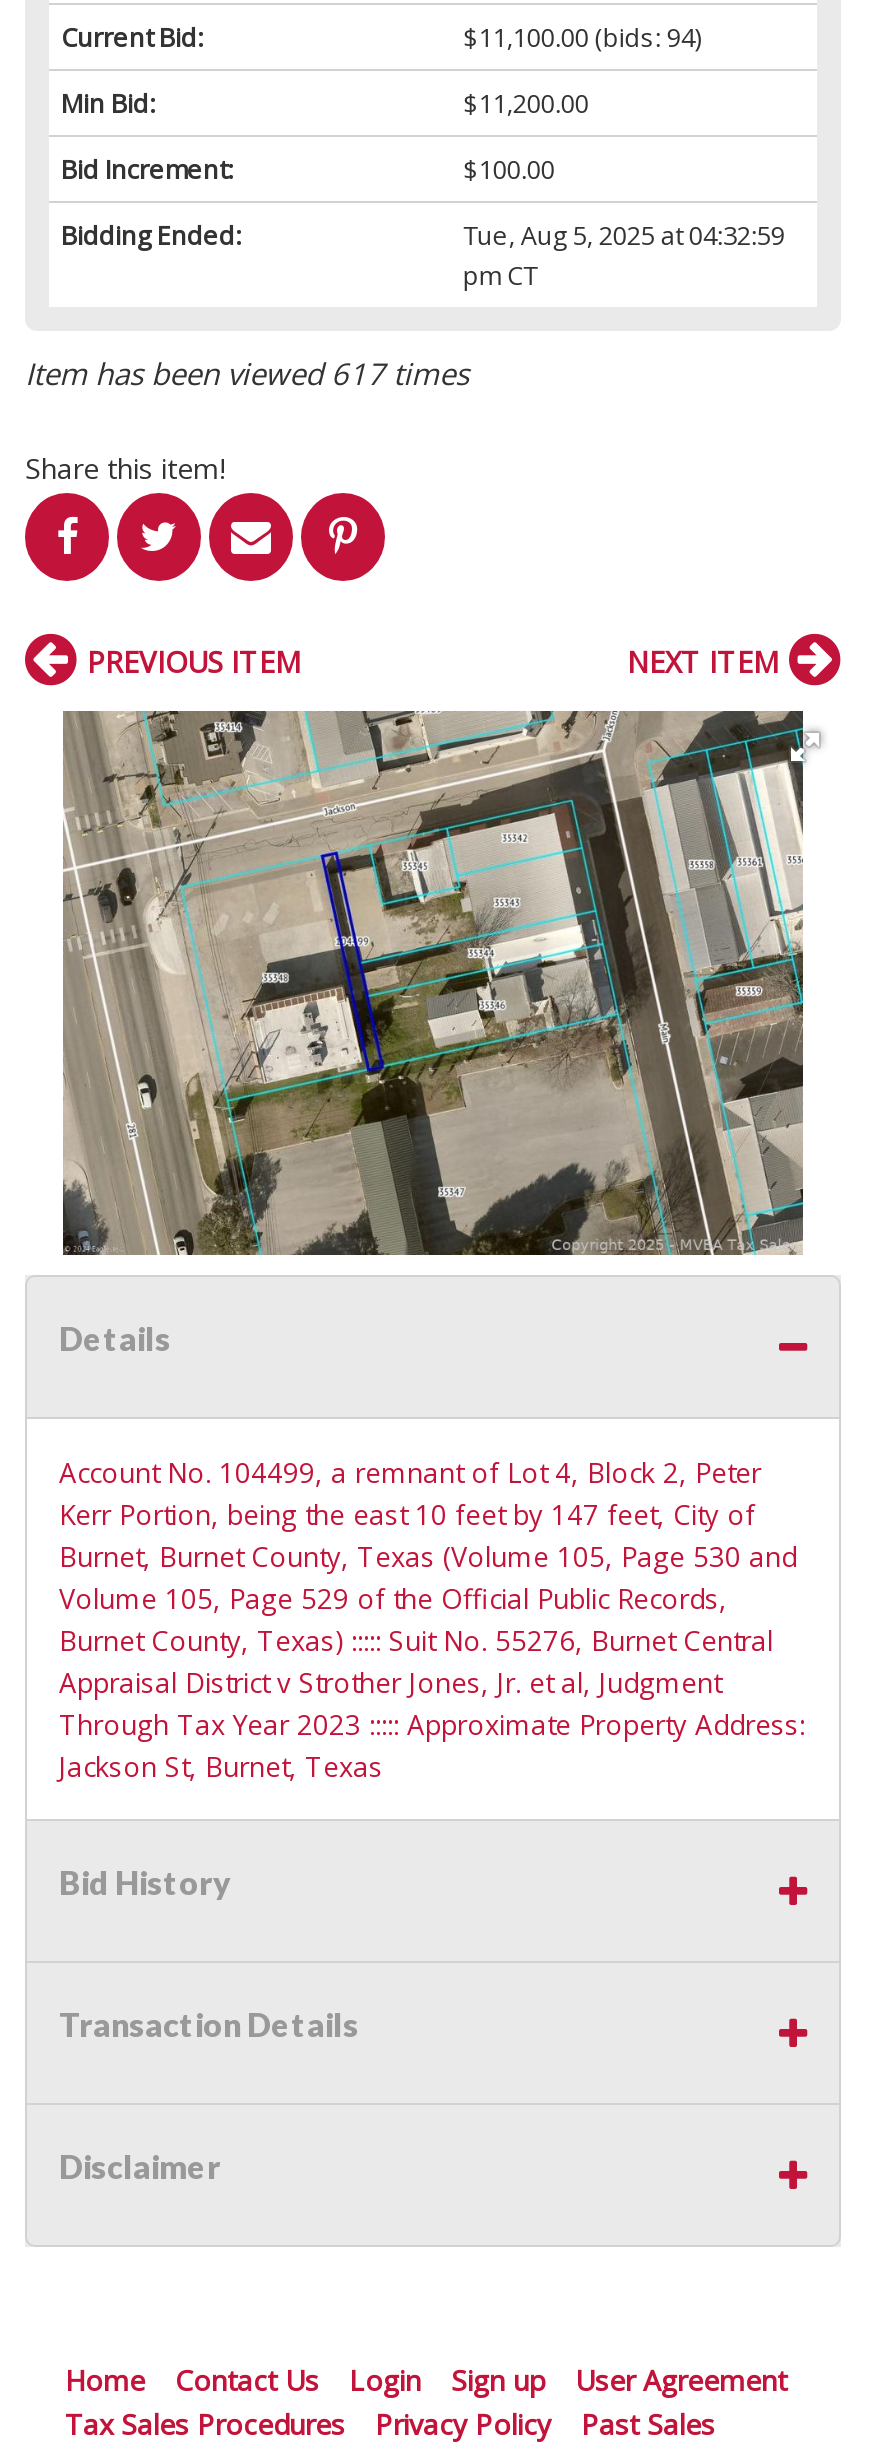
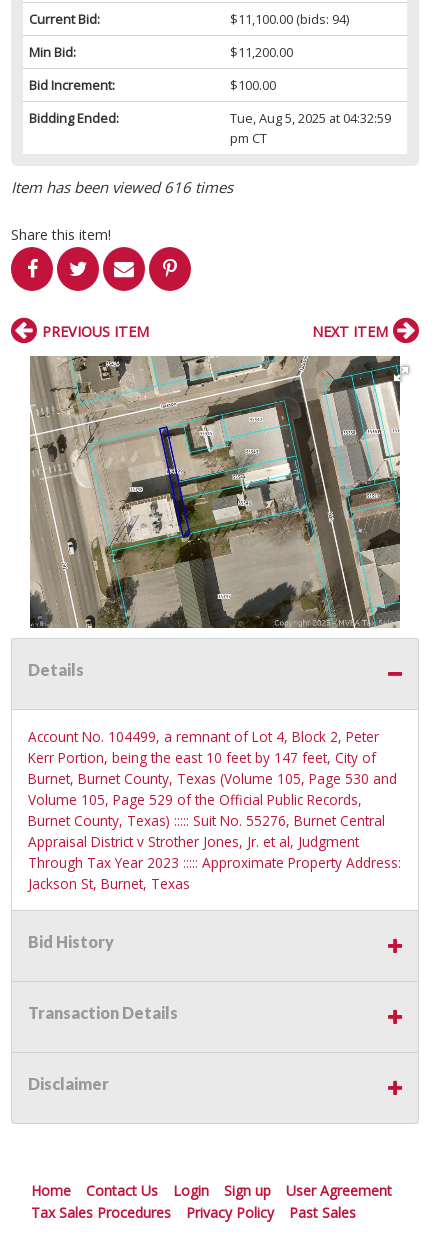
- Item has been viewed 617 times
+ Item has been viewed 616 times
